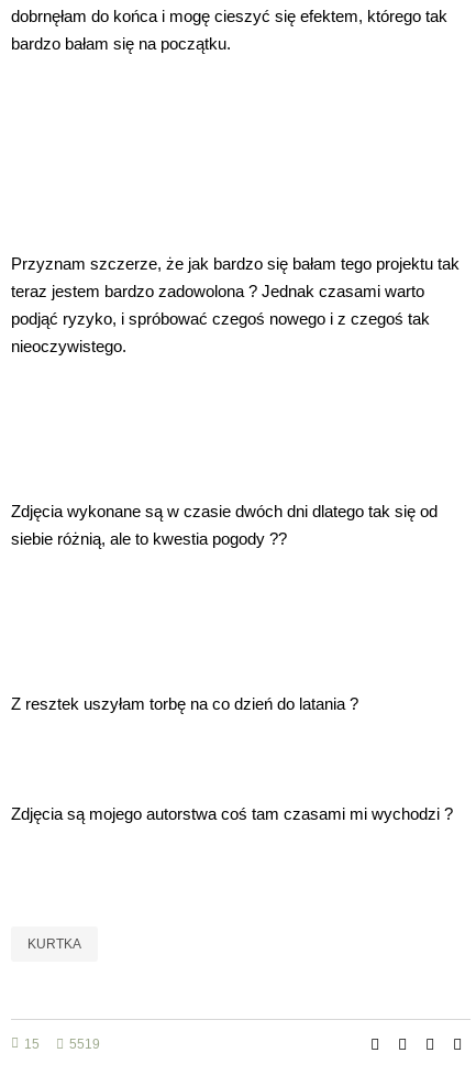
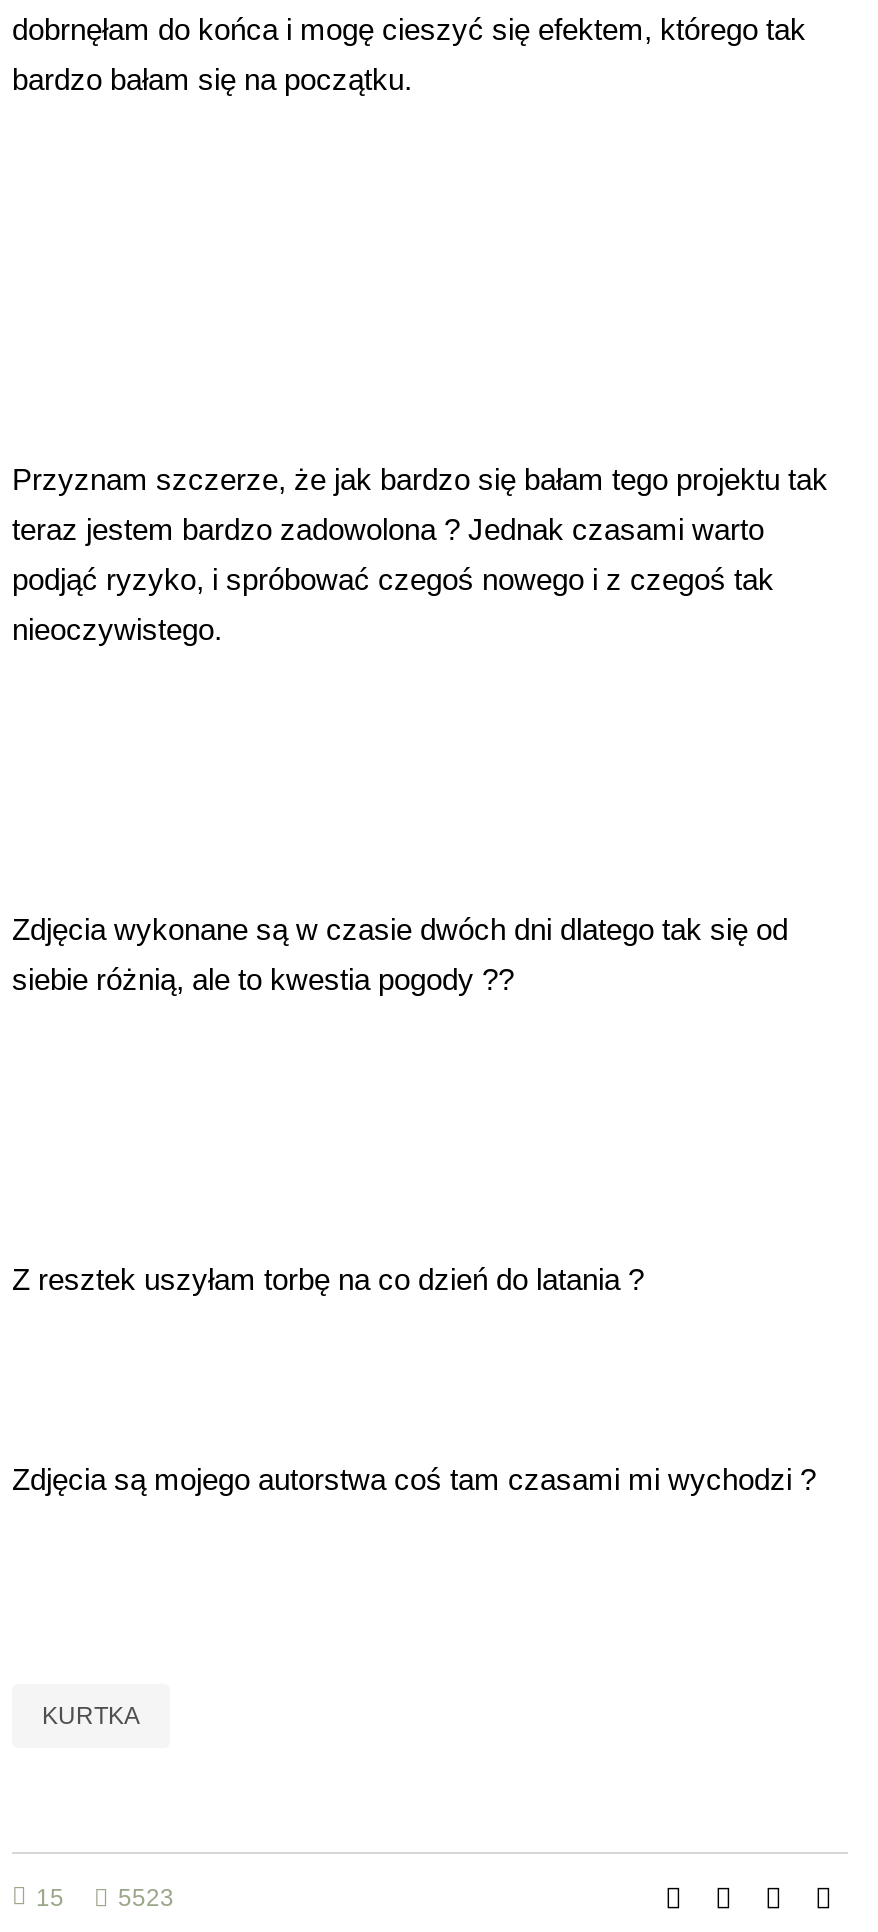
- 15 5519
+ 15 5523
